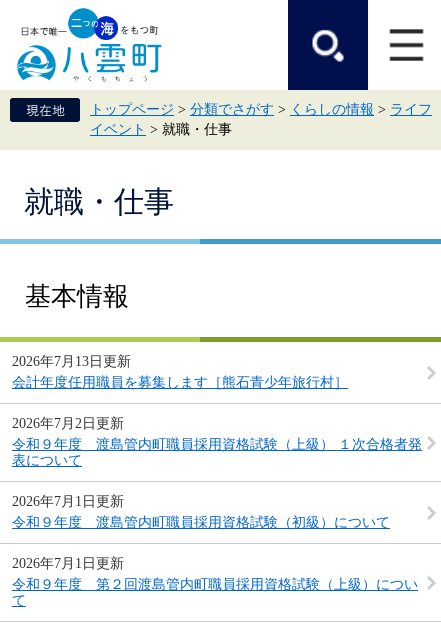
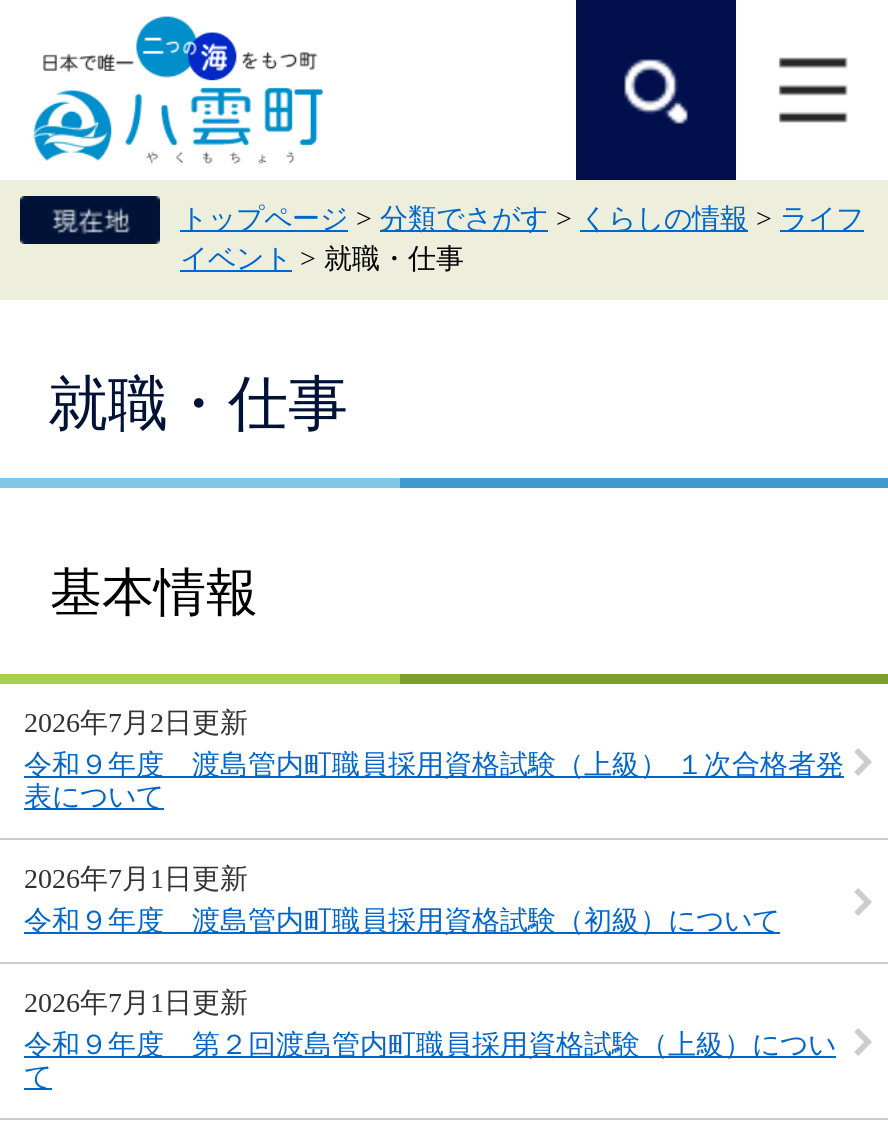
- 2026年7月13日更新
- 会計年度任用職員を募集します［熊石青少年旅行村］
